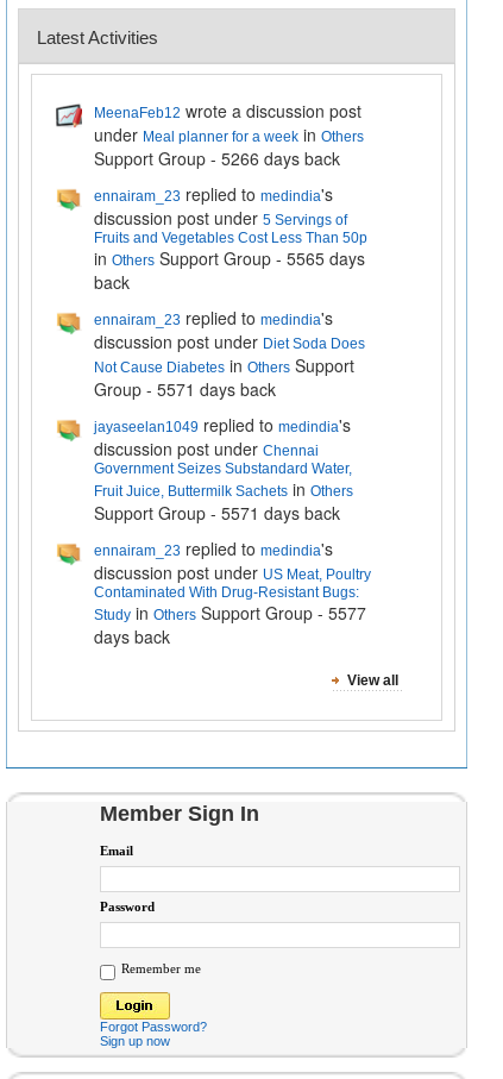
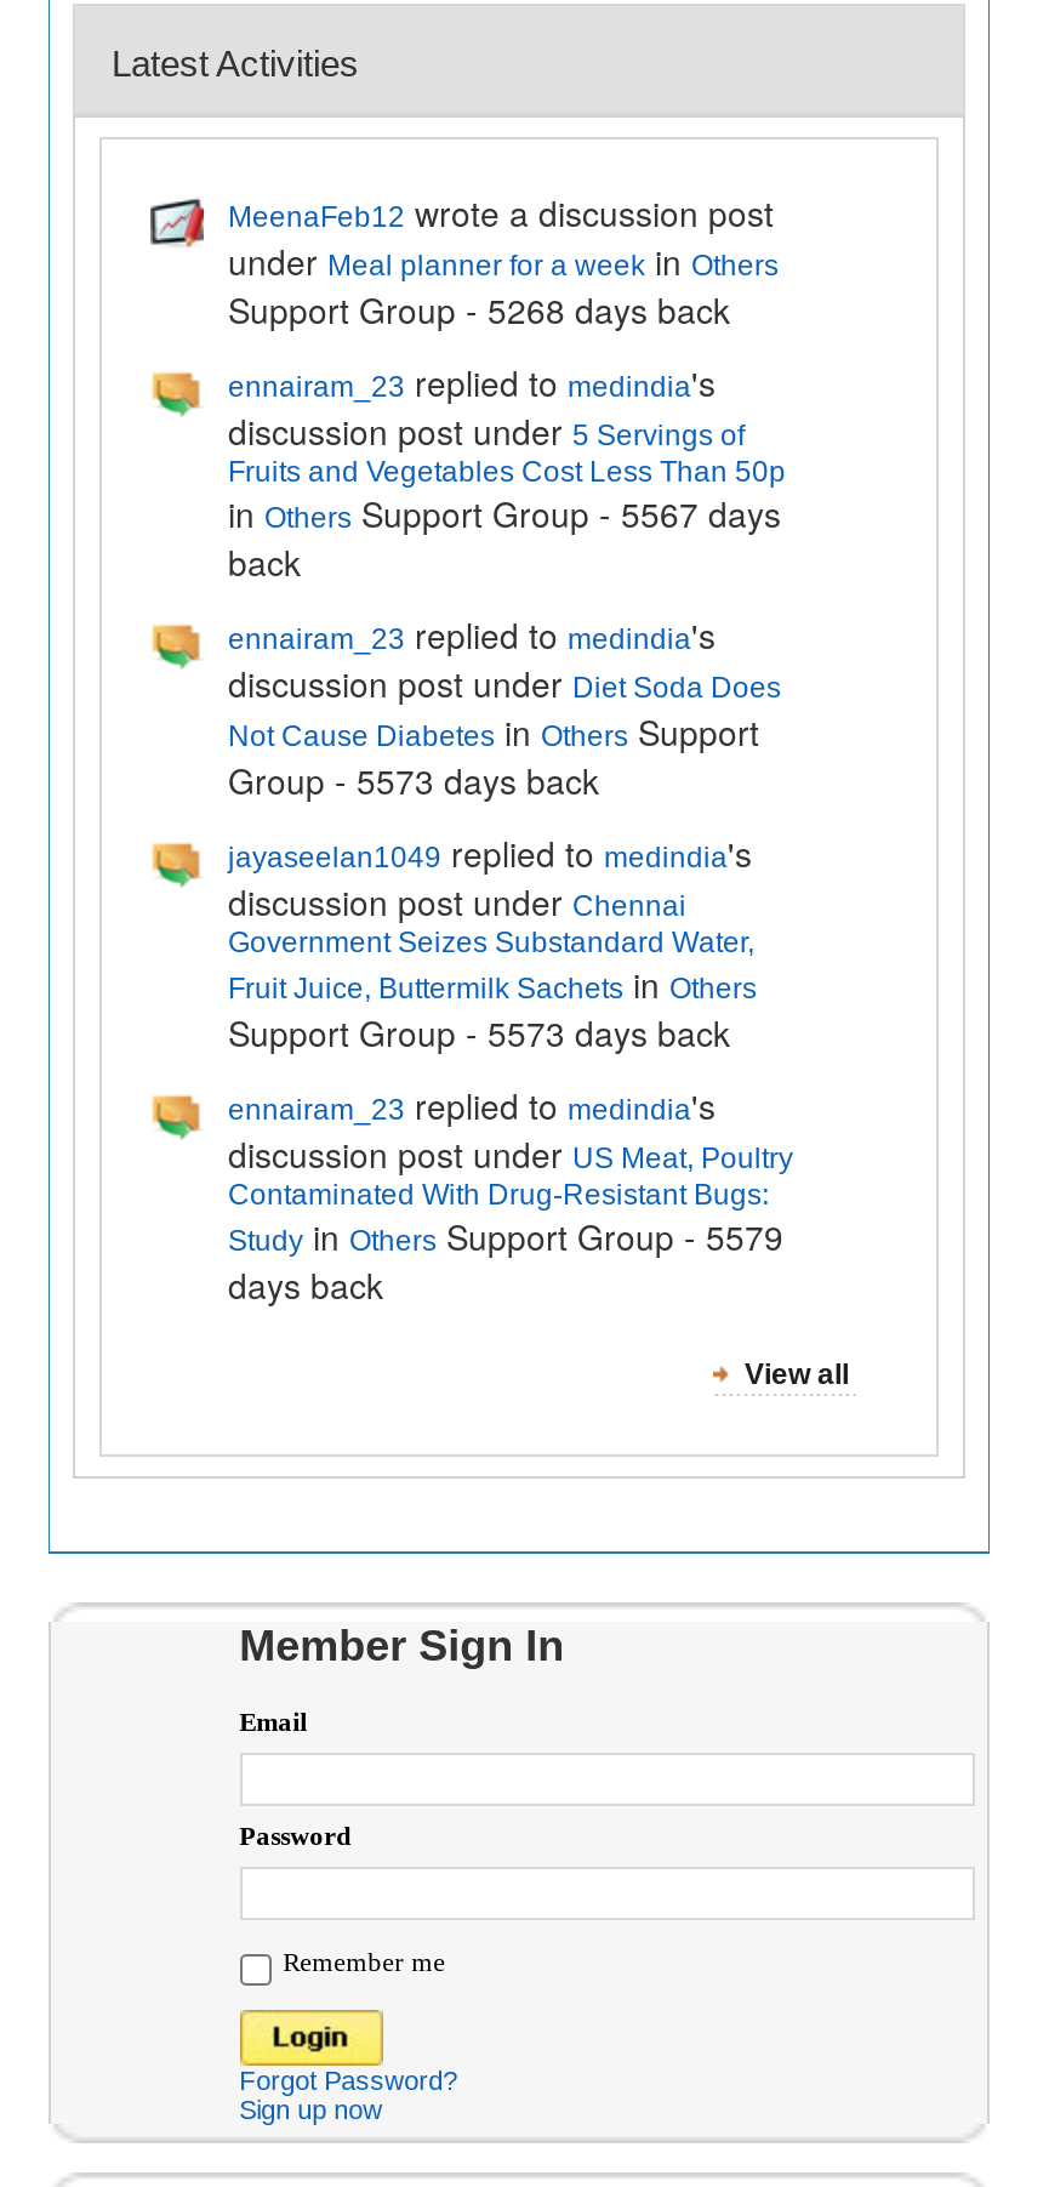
- Support Group - 5266 days back
+ Support Group - 5268 days back

- in Others Support Group - 5565 days
+ in Others Support Group - 5567 days

- Group - 5571 days back
+ Group - 5573 days back

- Support Group - 5571 days back
+ Support Group - 5573 days back

- Study in Others Support Group - 5577
+ Study in Others Support Group - 5579
